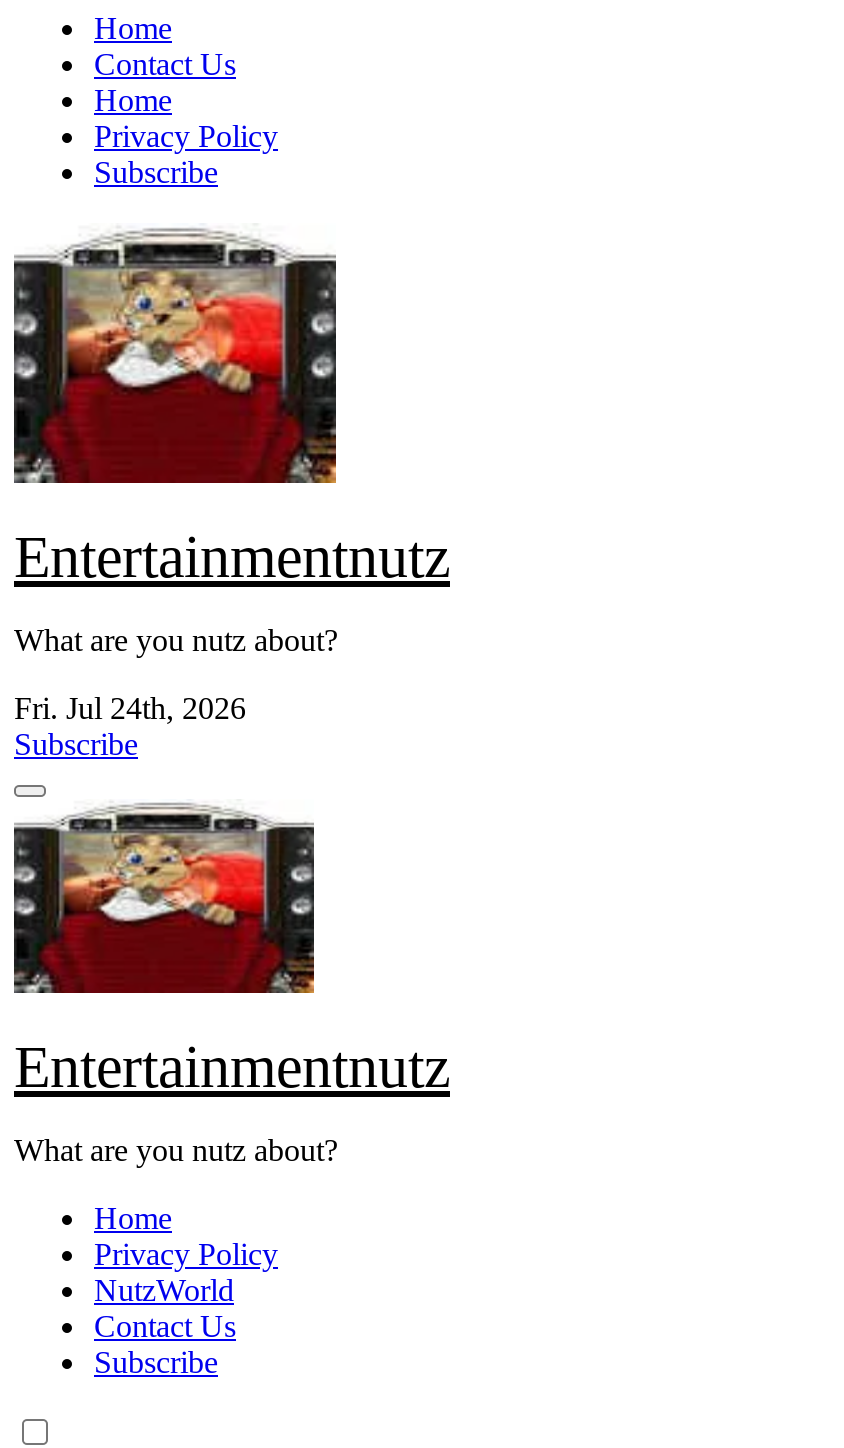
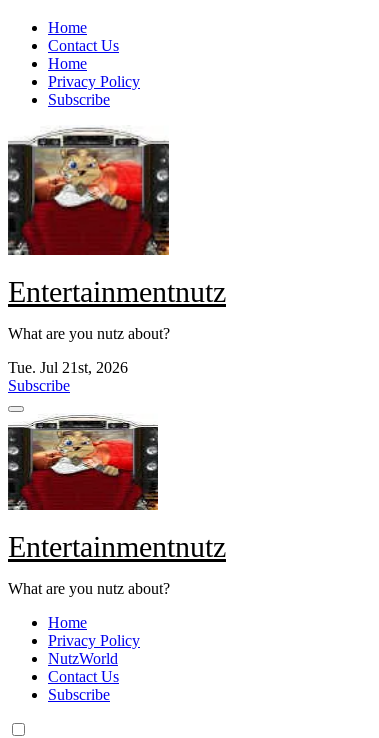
- Fri. Jul 24th, 2026
+ Tue. Jul 21st, 2026
